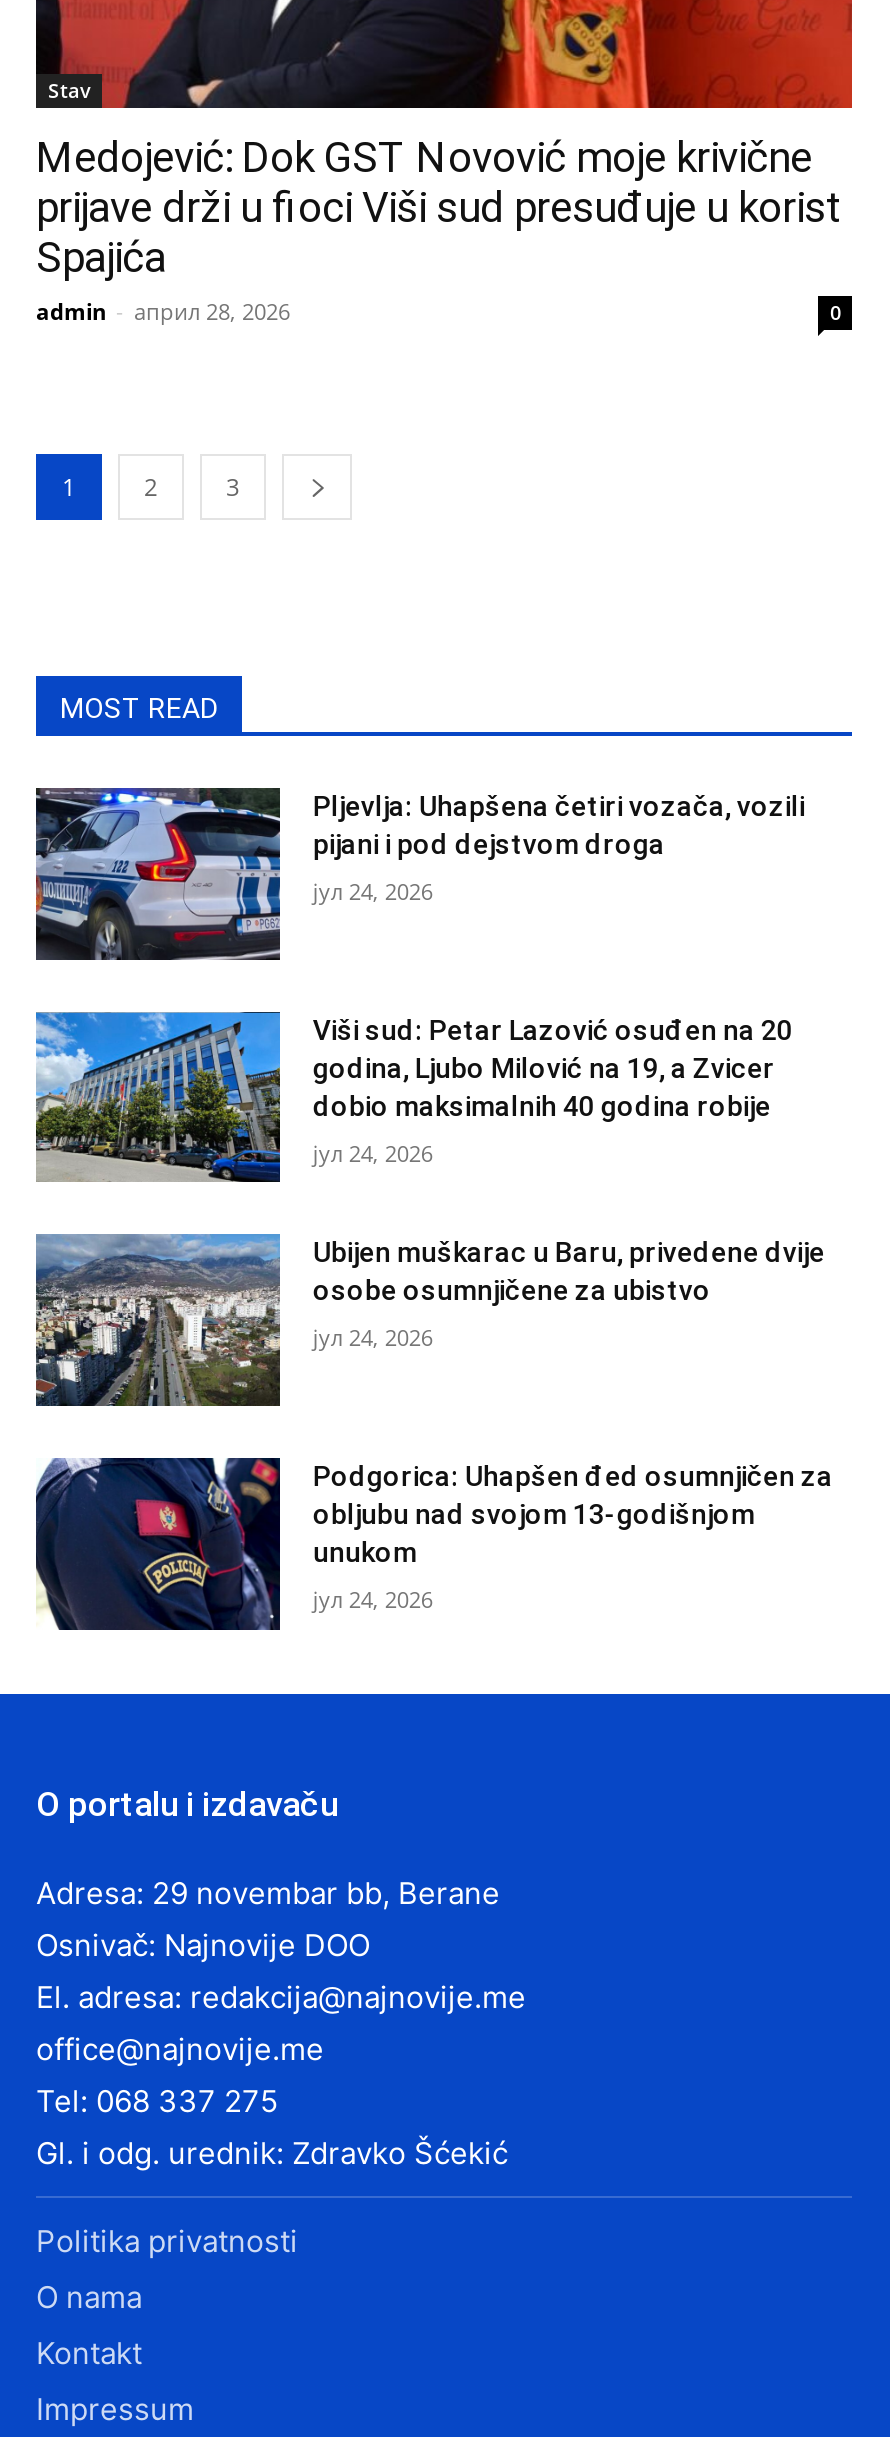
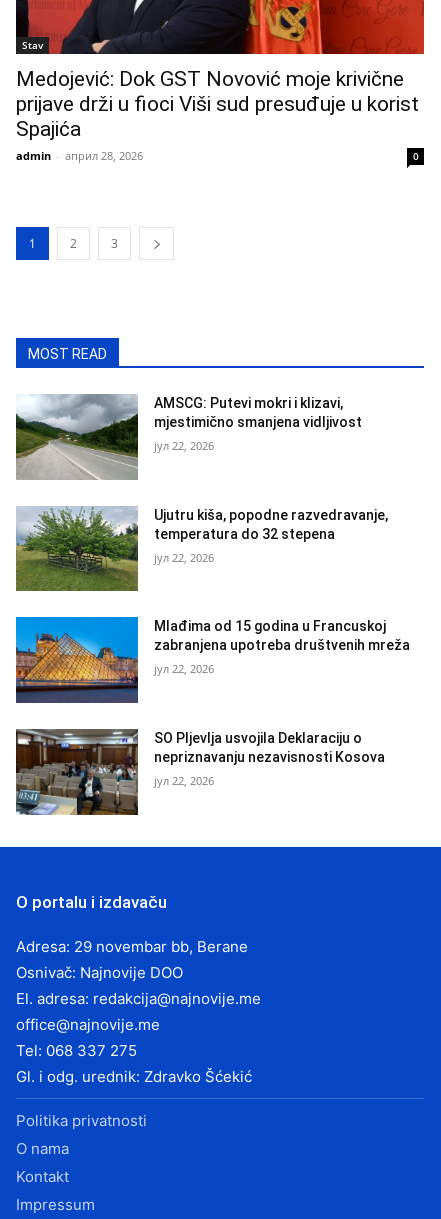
- [image]
- Pljevlja: Uhapšena četiri vozača, vozili
- pijani i pod dejstvom droga
+ [image]
+ AMSCG: Putevi mokri i klizavi,
+ mjestimično smanjena vidljivost

- јул 24, 2026
+ јул 22, 2026

- [image]
- Viši sud: Petar Lazović osuđen na 20
- godina, Ljubo Milović na 19, a Zvicer
- dobio maksimalnih 40 godina robije
+ [image]
+ Ujutru kiša, popodne razvedravanje,
+ temperatura do 32 stepena

- јул 24, 2026
+ јул 22, 2026

- [image]
- Ubijen muškarac u Baru, privedene dvije
- osobe osumnjičene za ubistvo
+ [image]
+ Mlađima od 15 godina u Francuskoj
+ zabranjena upotreba društvenih mreža

- јул 24, 2026
+ јул 22, 2026

- [image]
- Podgorica: Uhapšen đed osumnjičen za
- obljubu nad svojom 13-godišnjom
- unukom
+ [image]
+ SO Pljevlja usvojila Deklaraciju o
+ nepriznavanju nezavisnosti Kosova

- јул 24, 2026
+ јул 22, 2026
